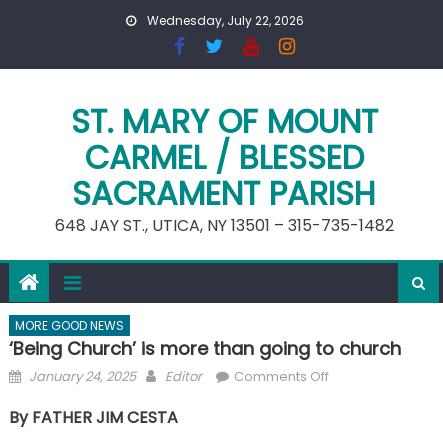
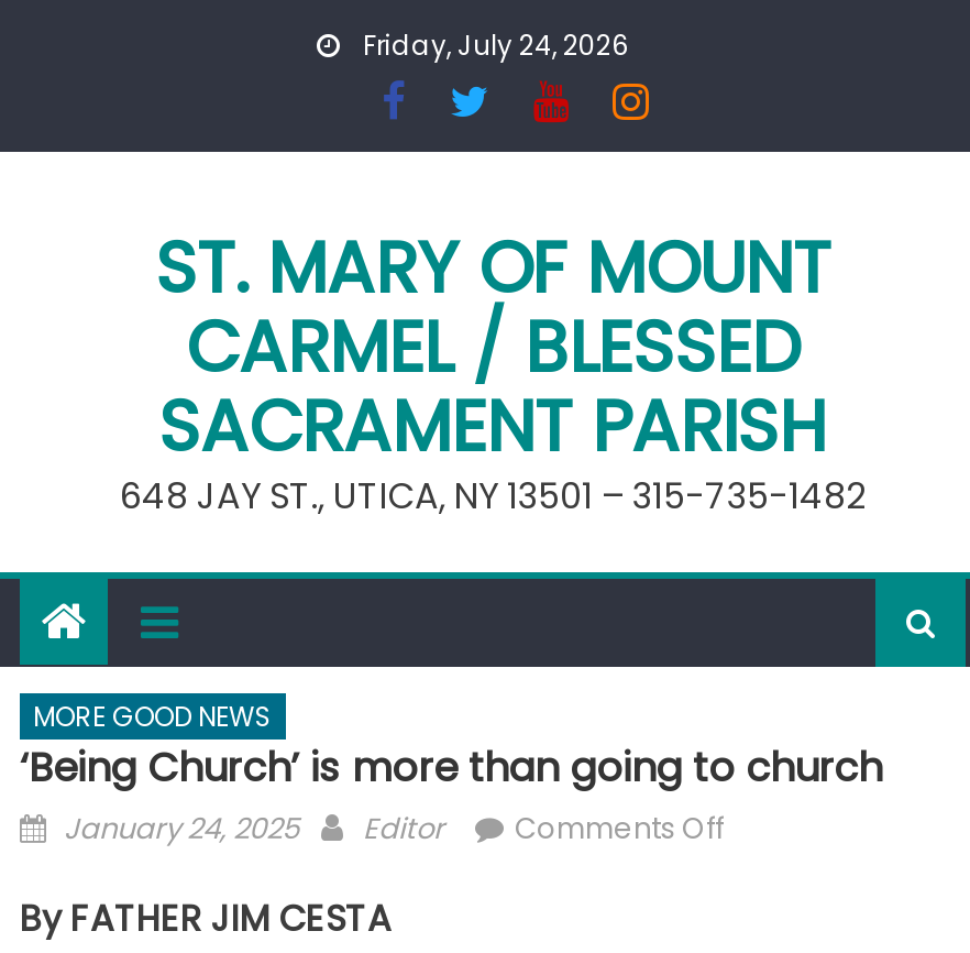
- Wednesday, July 22, 2026
+ Friday, July 24, 2026
